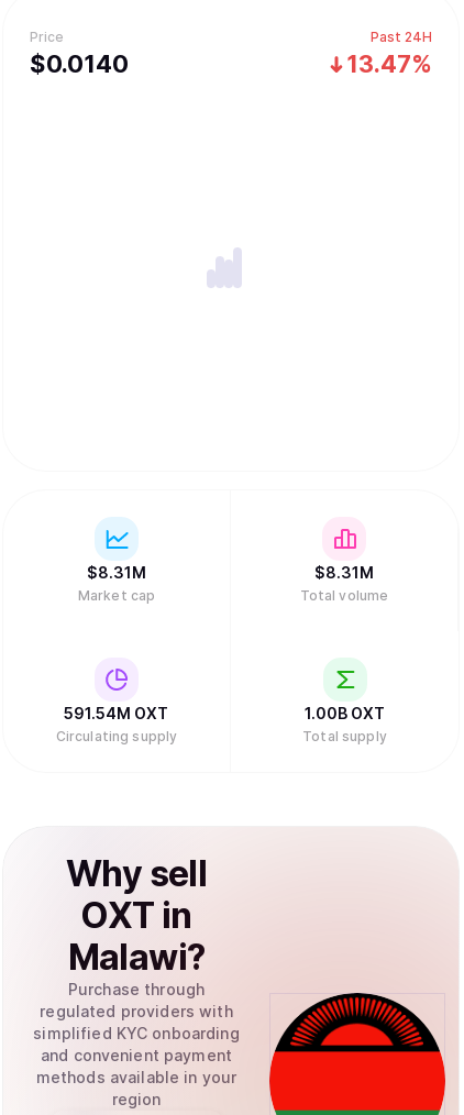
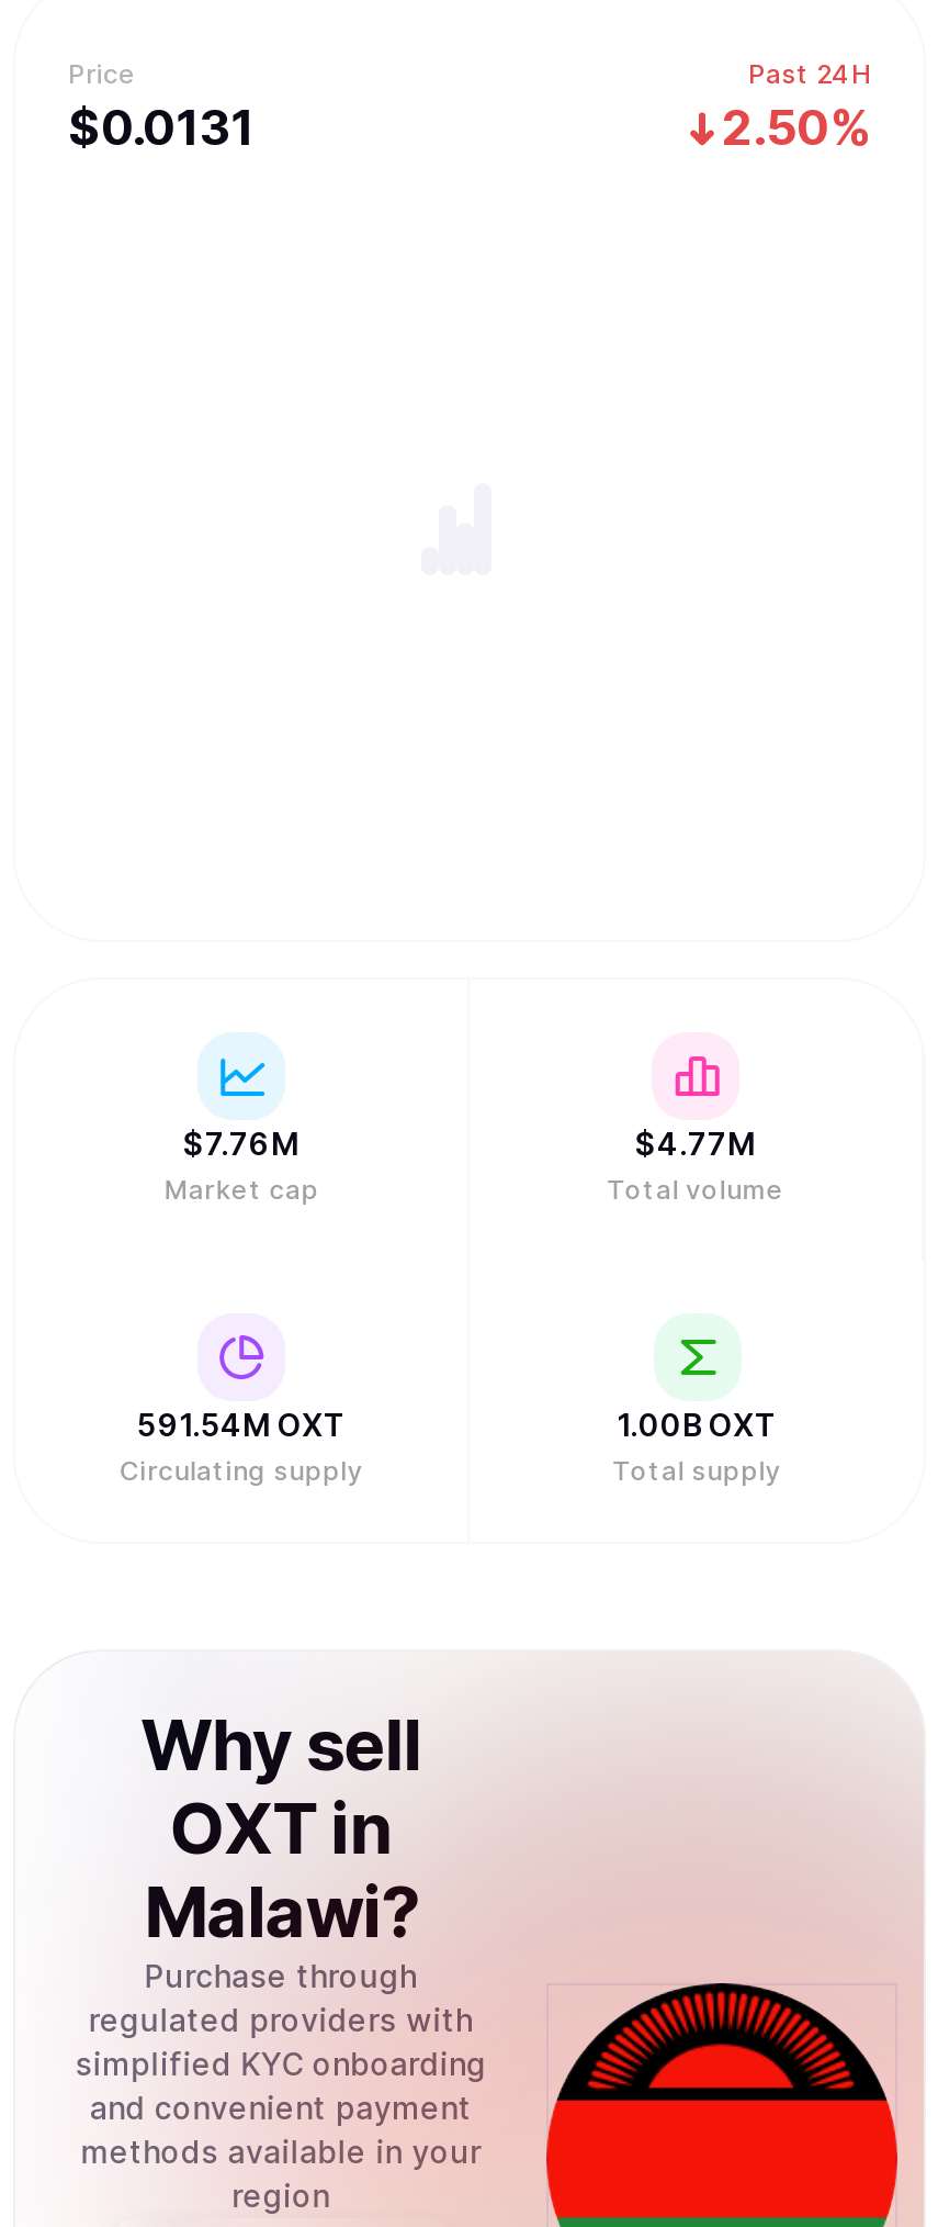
- $0.0140
+ $0.0131

- 13.47%
+ 2.50%

- $8.31M
+ $7.76M

- $8.31M
+ $4.77M
